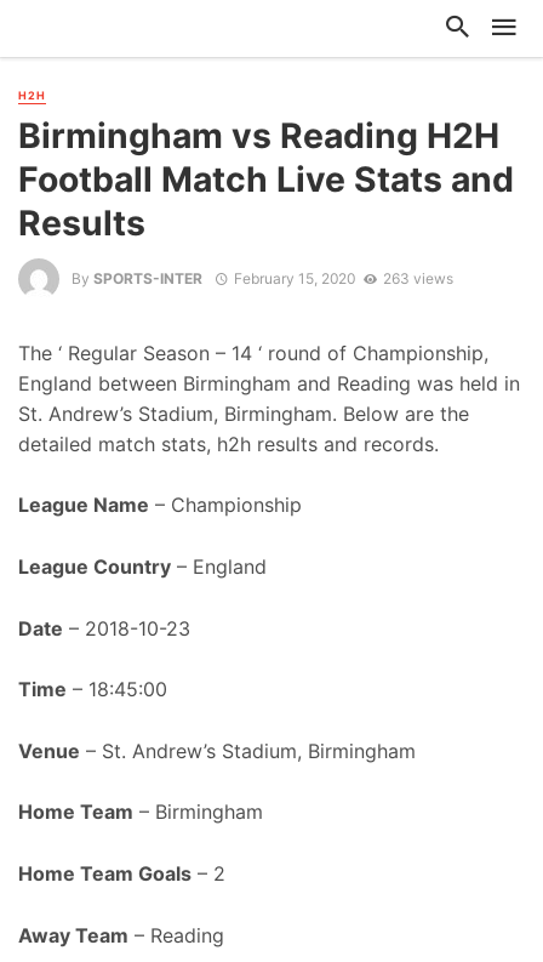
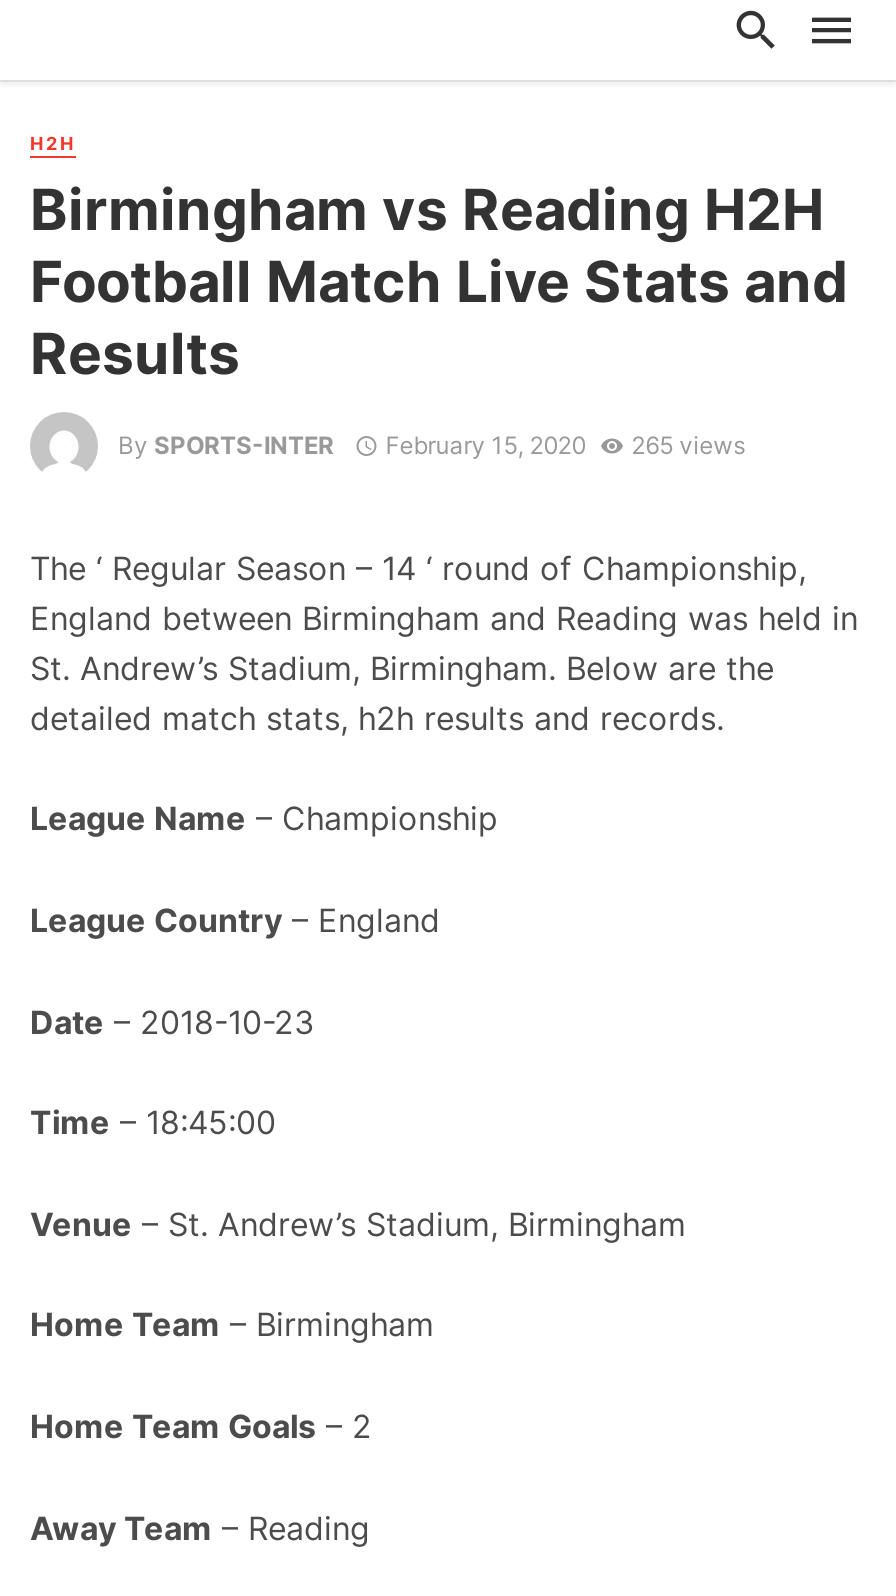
- By SPORTS-INTER February 15, 2020 263 views
+ By SPORTS-INTER February 15, 2020 265 views
